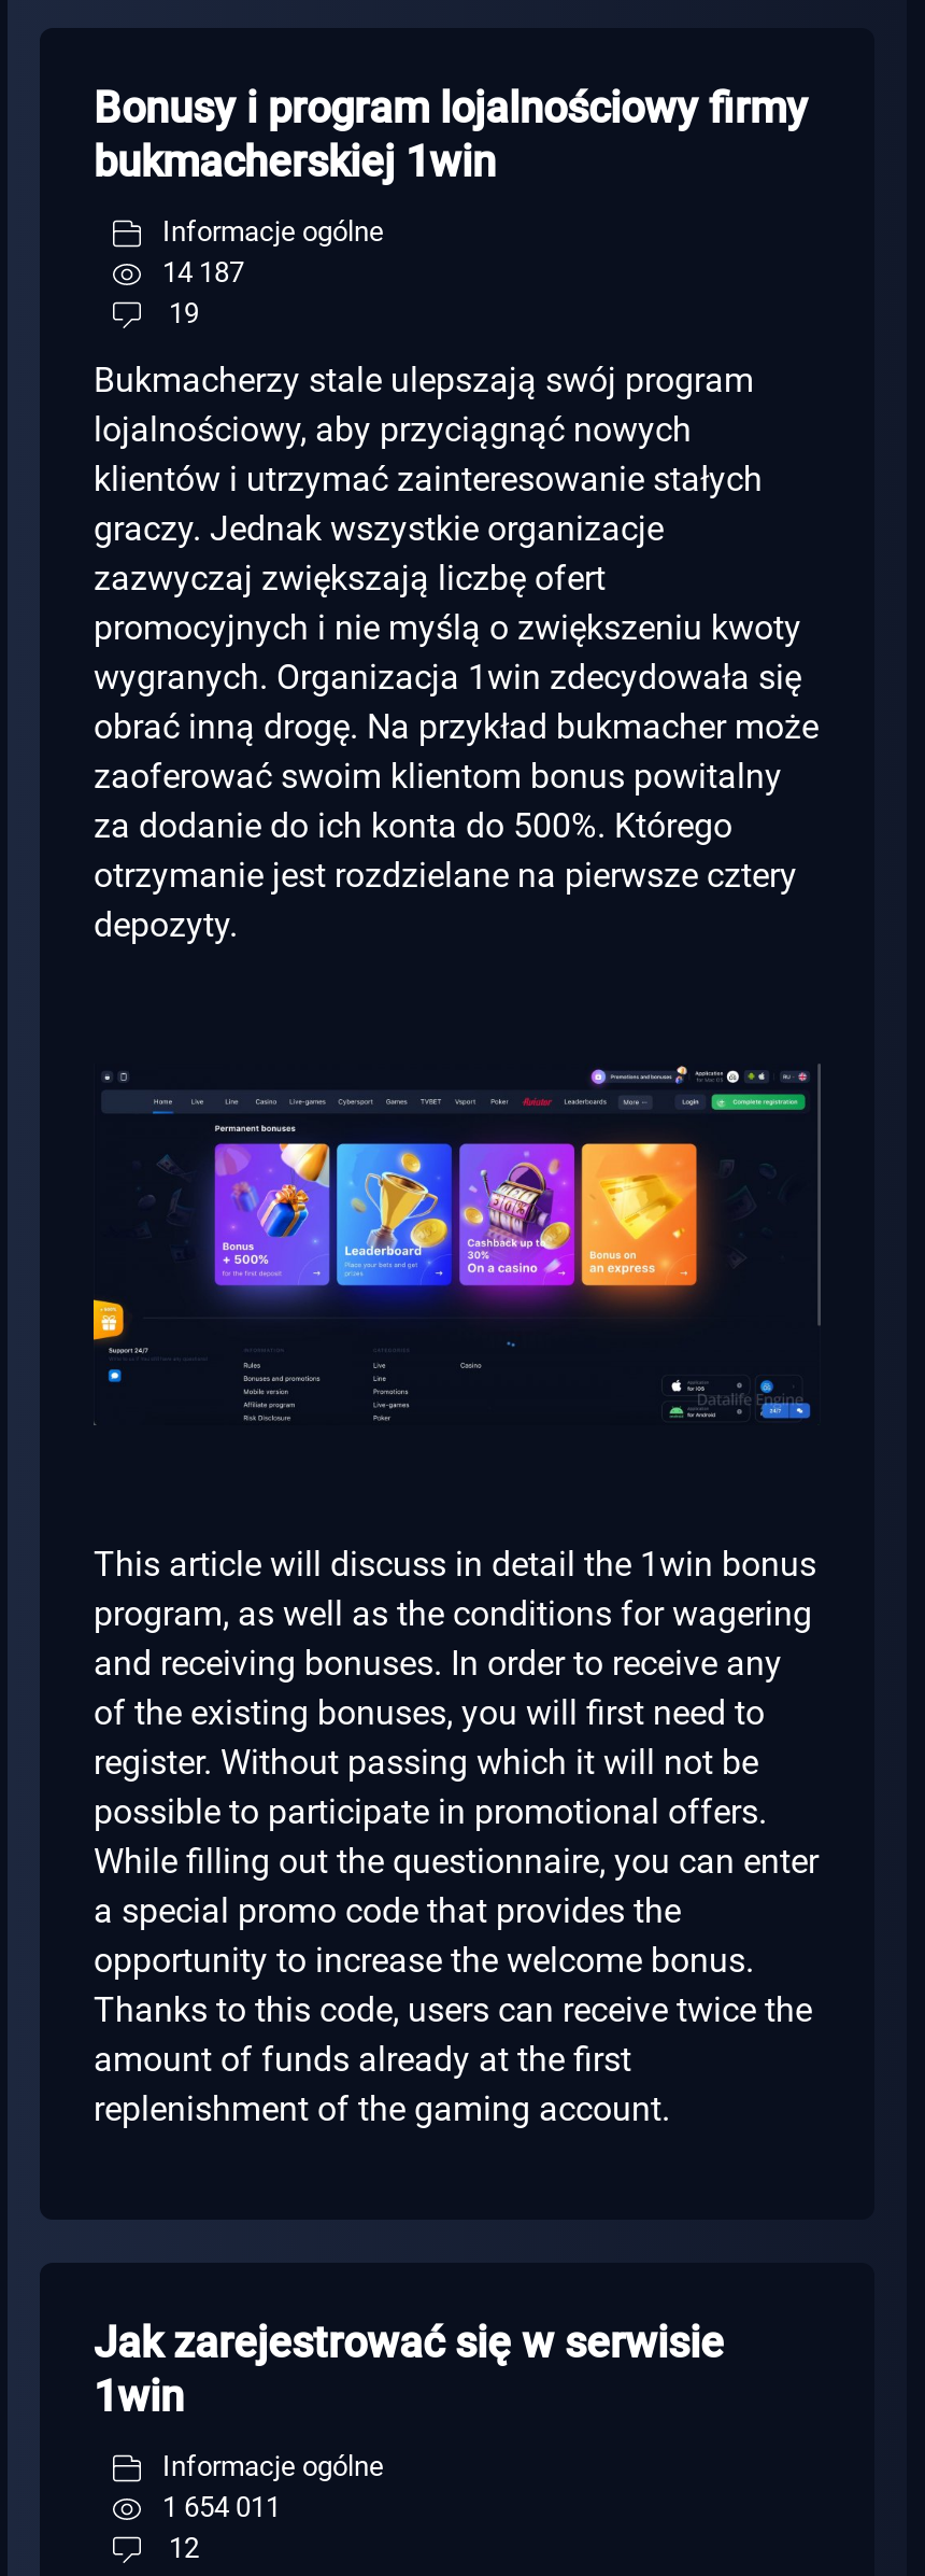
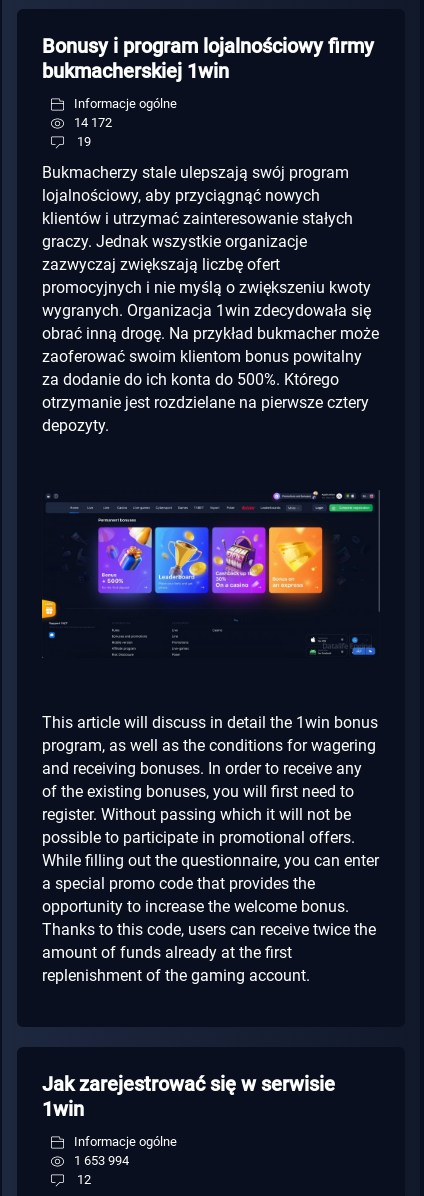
- 14 187
+ 14 172

- 1 654 011
+ 1 653 994
